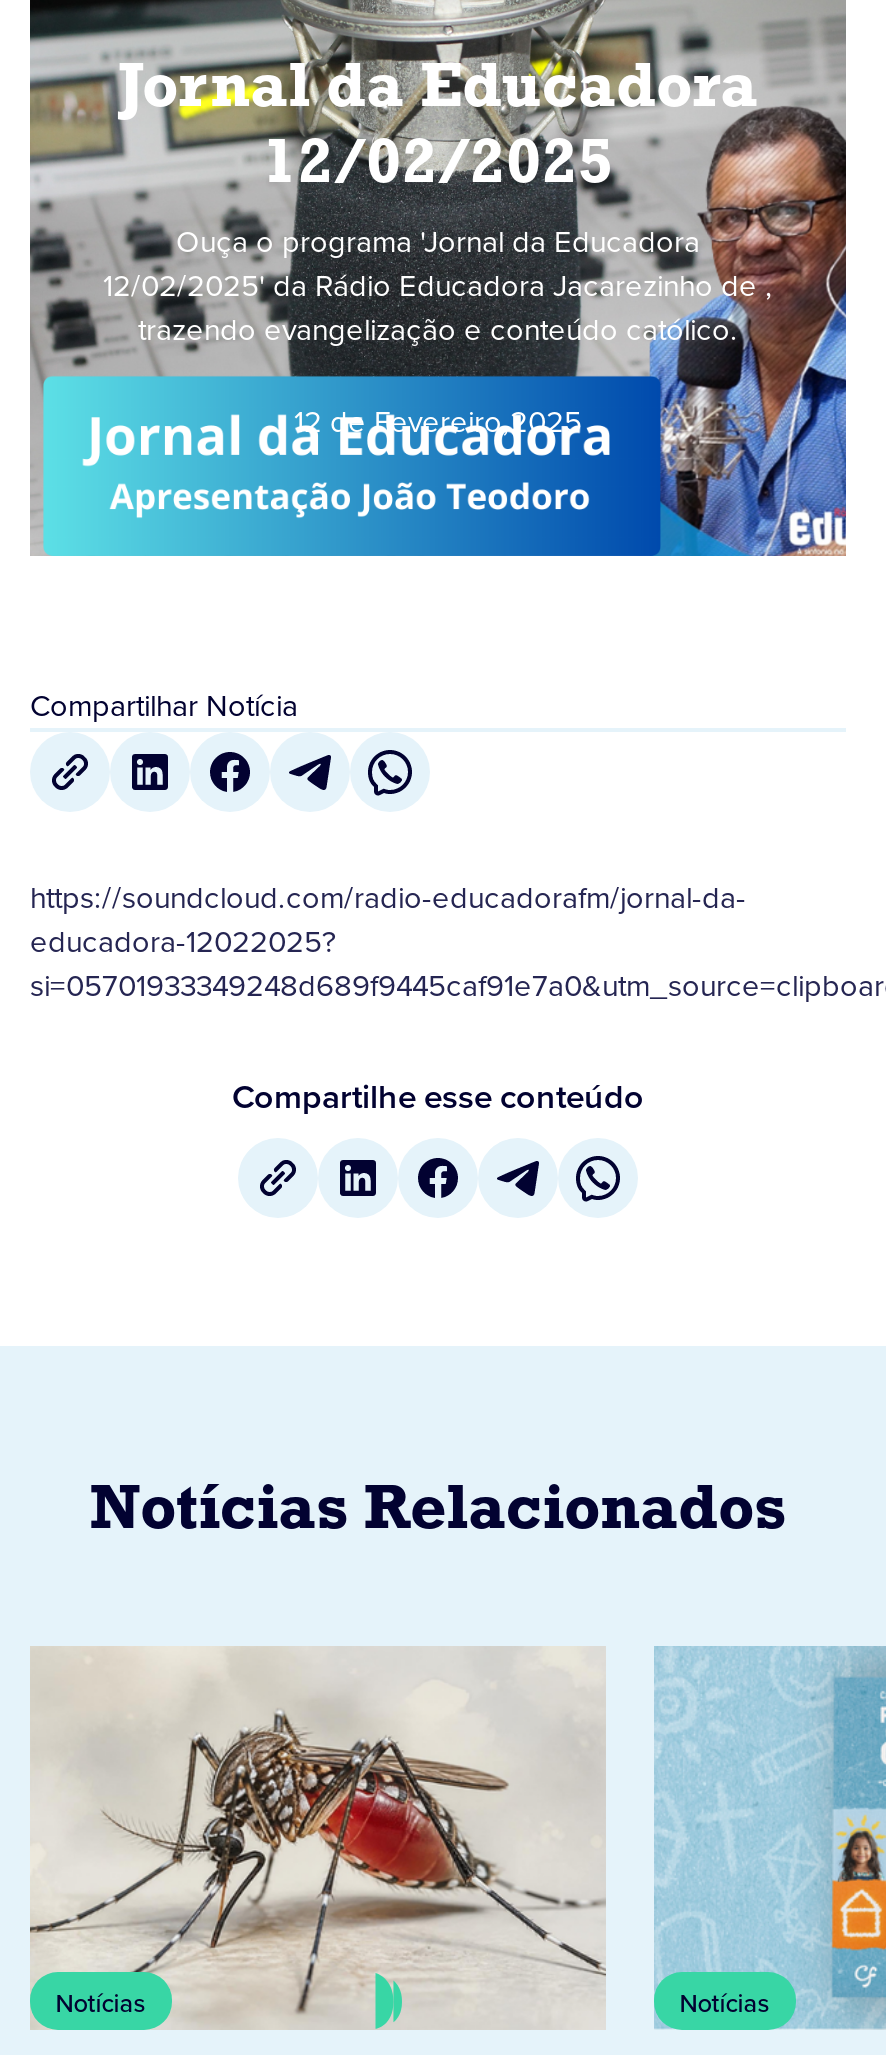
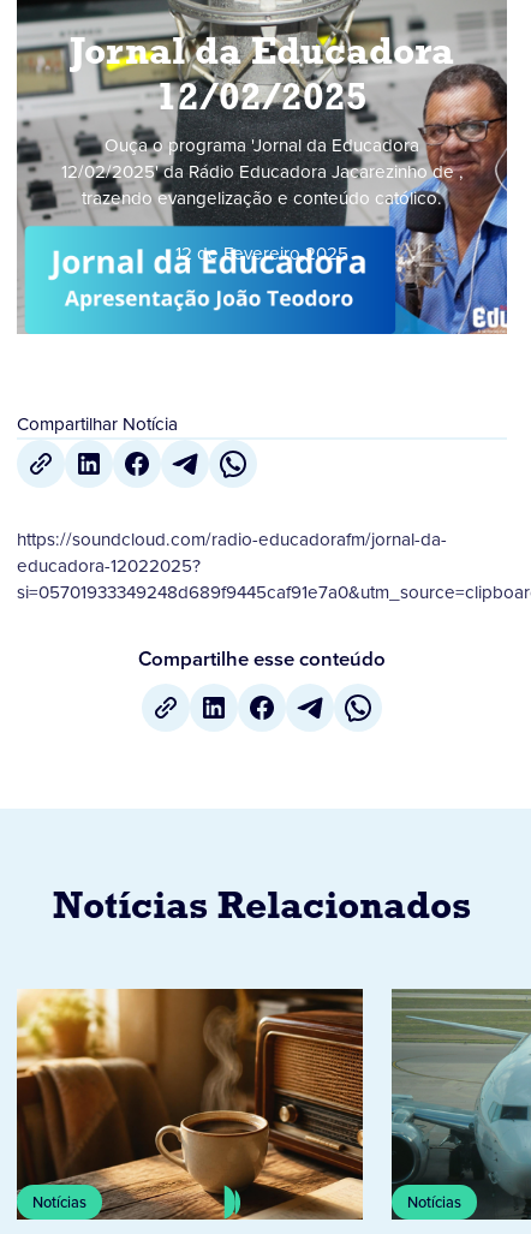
- [image]
+ [image]

- [image]
+ [image]
